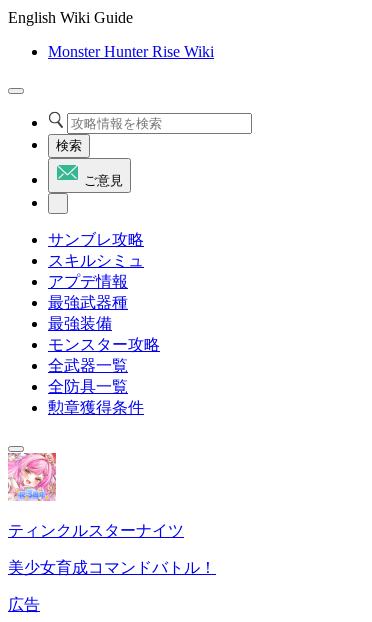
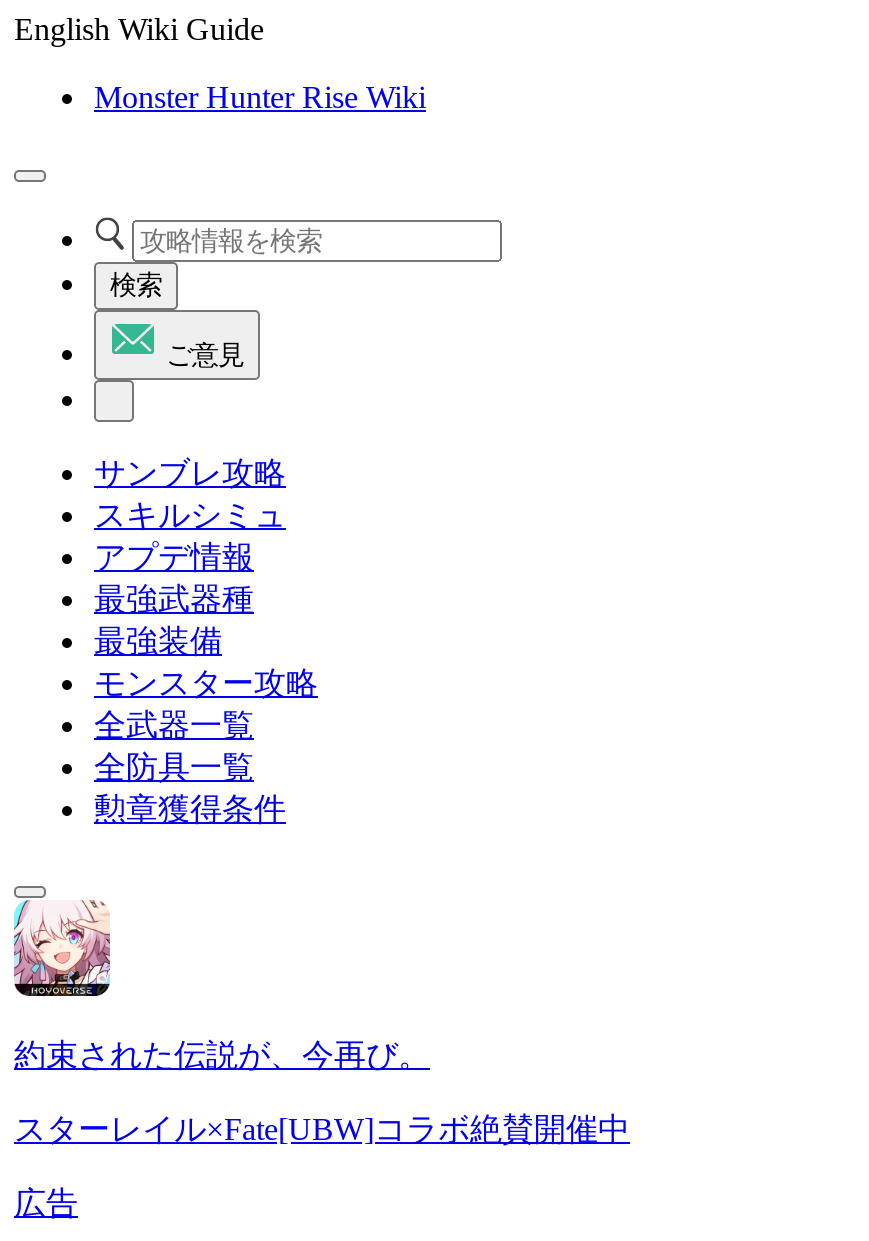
- [image]
- ティンクルスターナイツ
+ [image]
+ 約束された伝説が、今再び。

- 美少女育成コマンドバトル！
+ スターレイル×Fate[UBW]コラボ絶賛開催中
